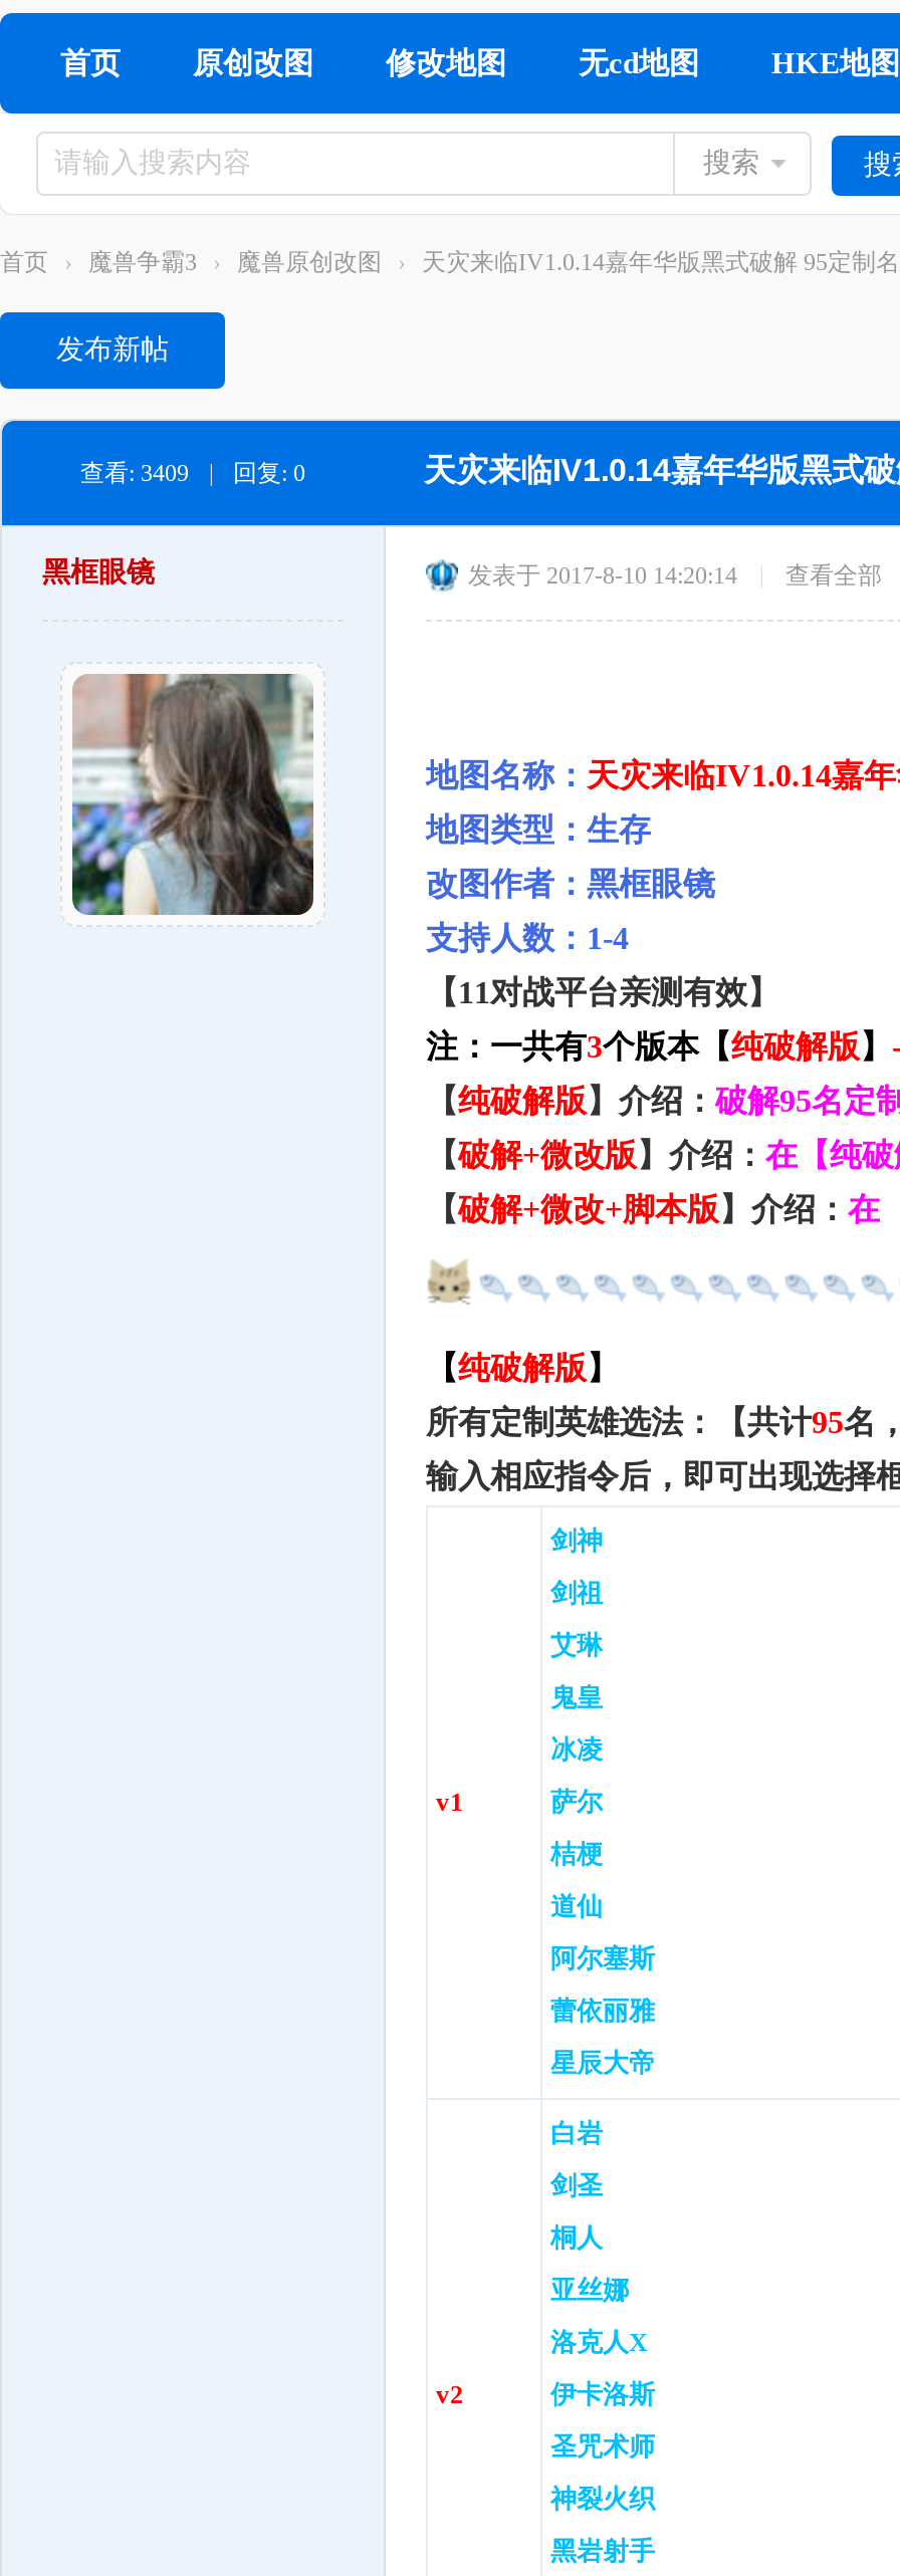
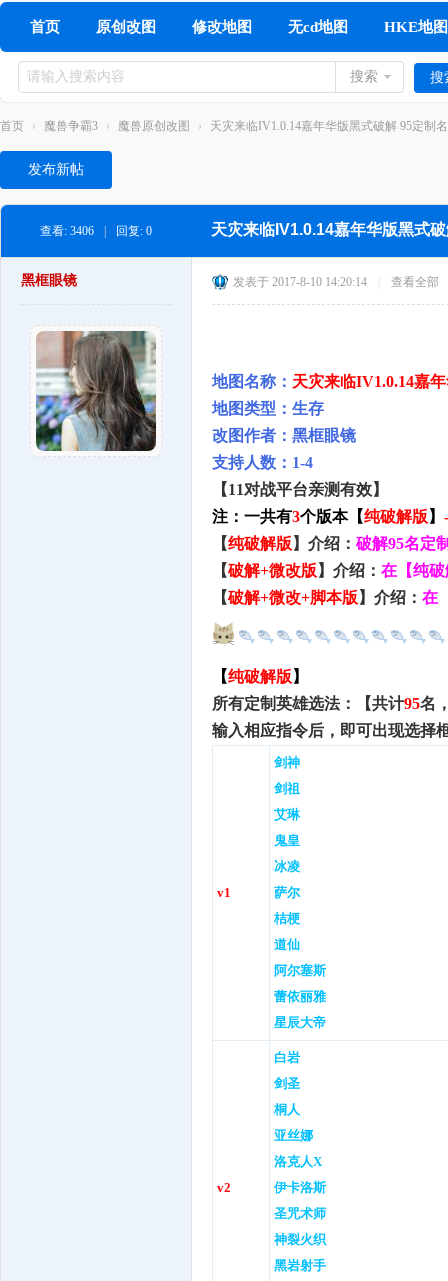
- 查看: 3409 回复: 0
+ 查看: 3406 回复: 0
